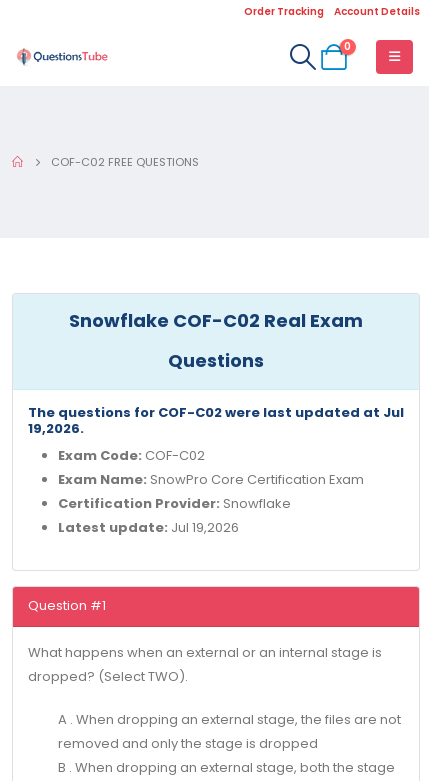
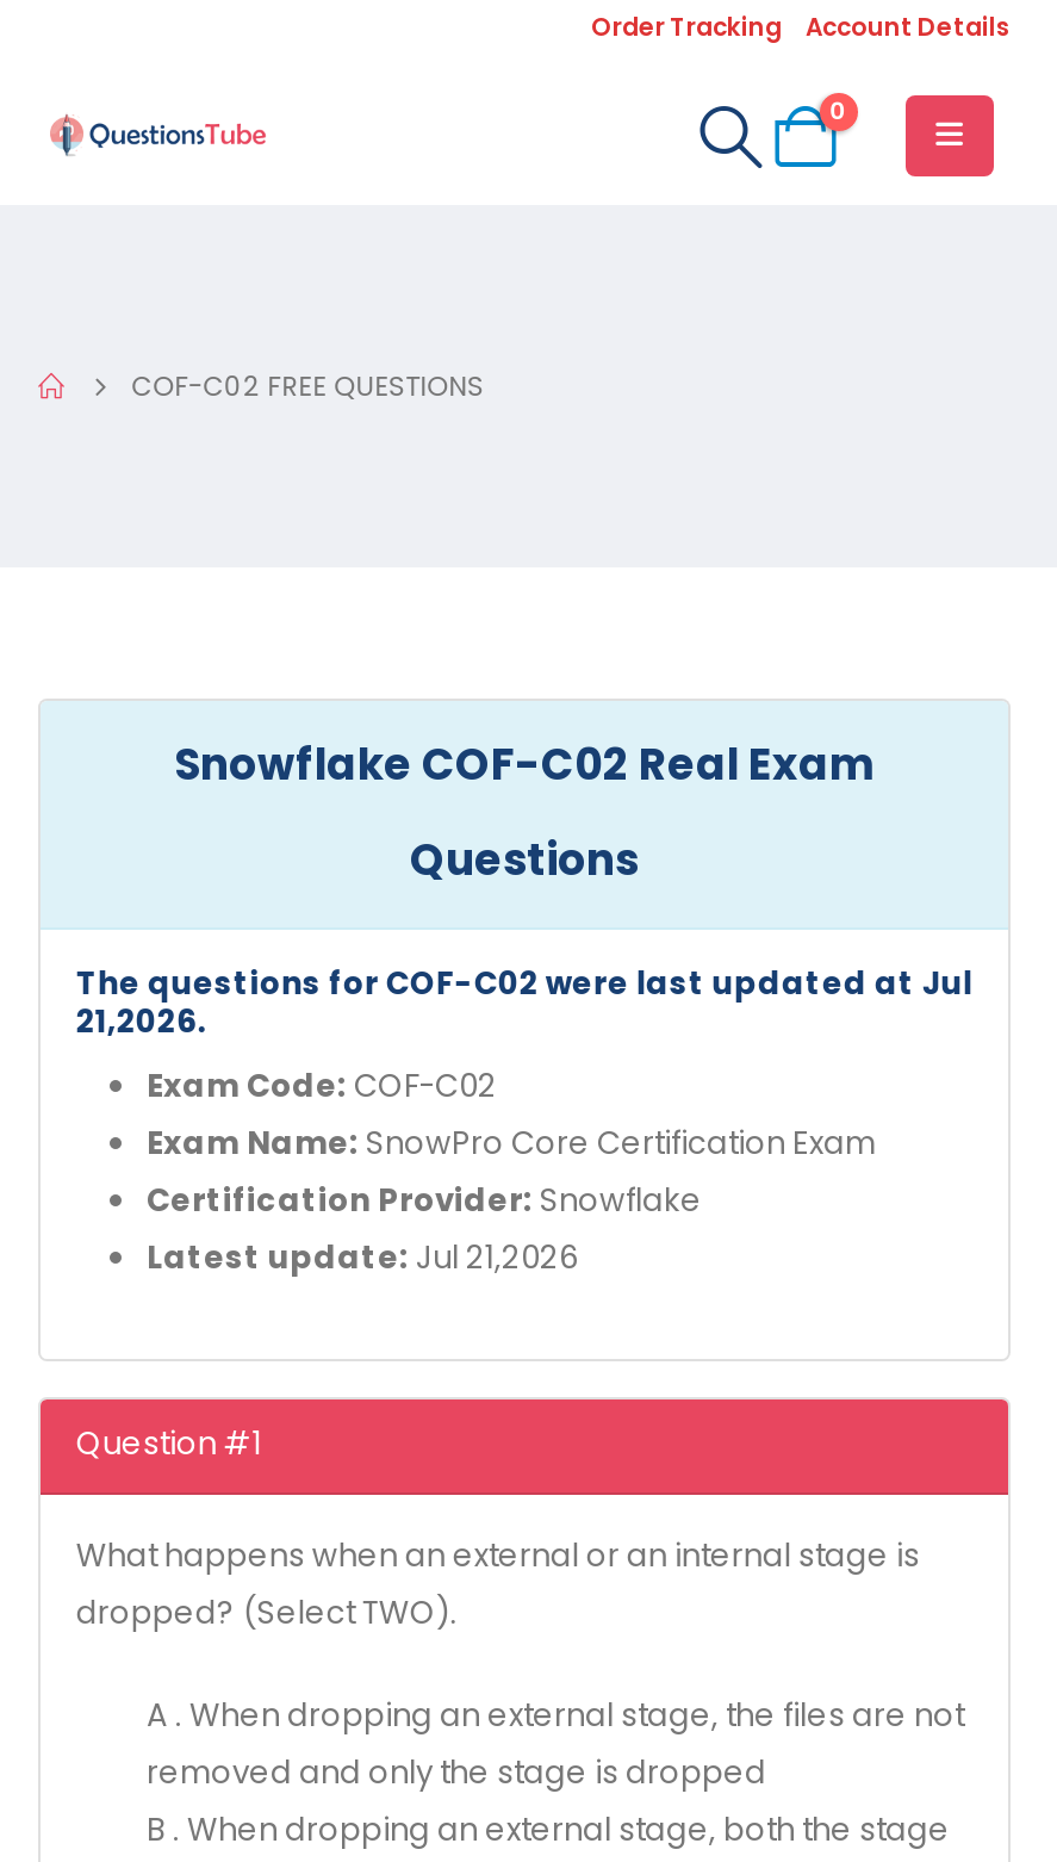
- 19,2026.
+ 21,2026.

- Latest update: Jul 19,2026
+ Latest update: Jul 21,2026
